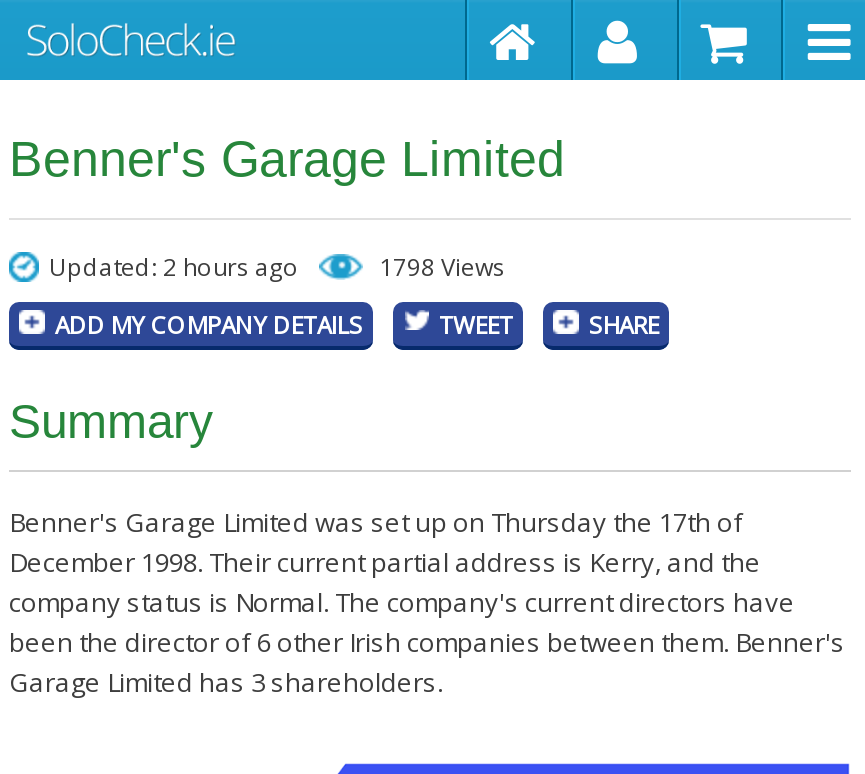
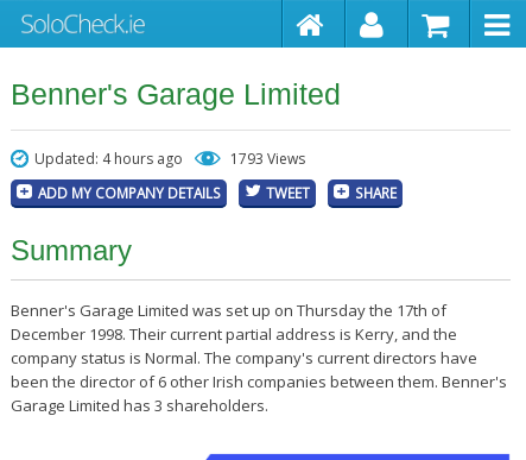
- Updated: 2 hours ago
+ Updated: 4 hours ago

- 1798 Views
+ 1793 Views
